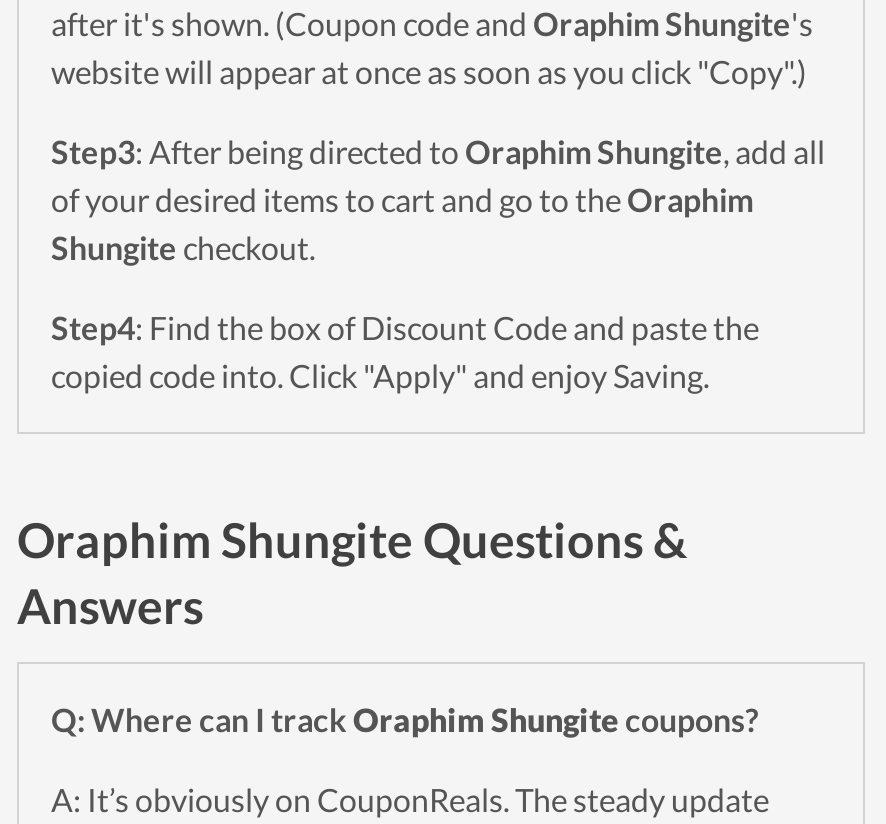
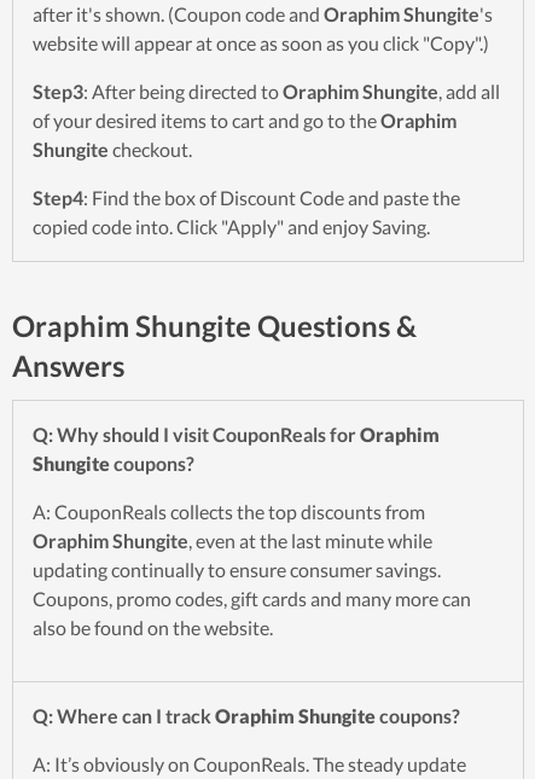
+ Q: Why should I visit CouponReals for Oraphim
+ Shungite coupons?
+ A: CouponReals collects the top discounts from
+ Oraphim Shungite, even at the last minute while
+ updating continually to ensure consumer savings.
+ Coupons, promo codes, gift cards and many more can
+ also be found on the website.
